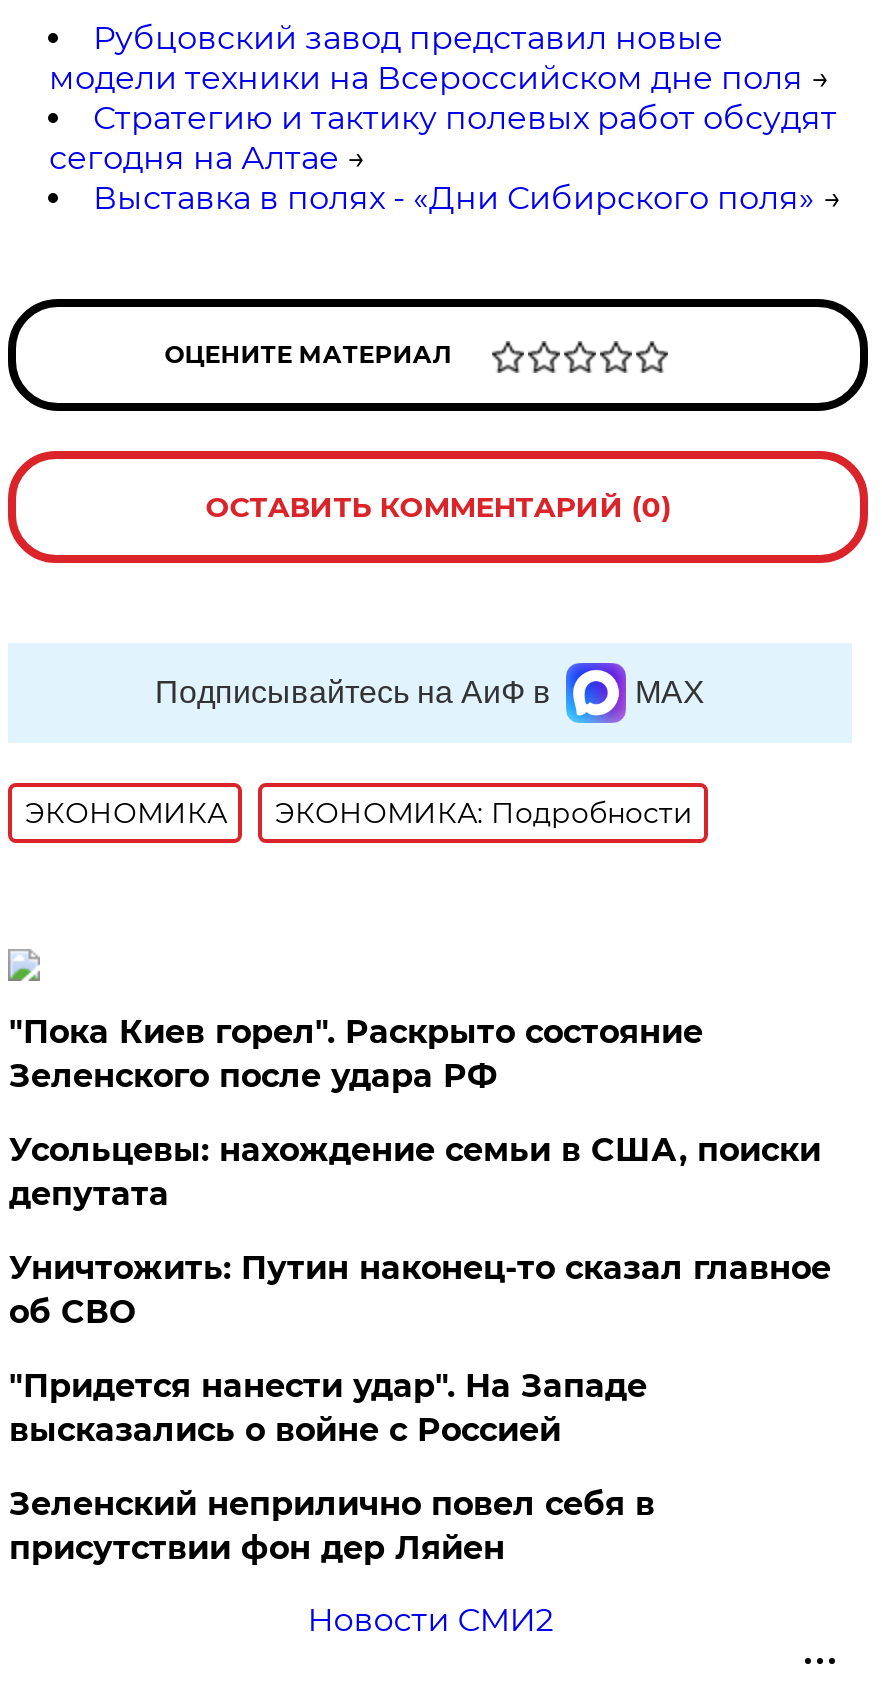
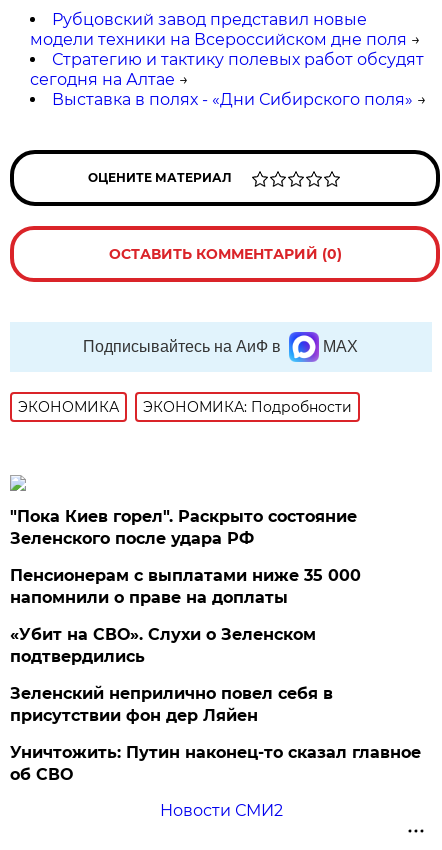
- Усольцевы: нахождение семьи в США, поиски
- депутата
- "Придется нанести удар". На Западе
- высказались о войне с Россией
+ Пенсионерам с выплатами ниже 35 000
+ напомнили о праве на доплаты
+ «Убит на СВО». Слухи о Зеленском
+ подтвердились

moved down: Уничтожить: Путин наконец-то сказал главное | об СВО

moved up: Зеленский неприлично повел cебя в | присутствии фон дер Ляйен
